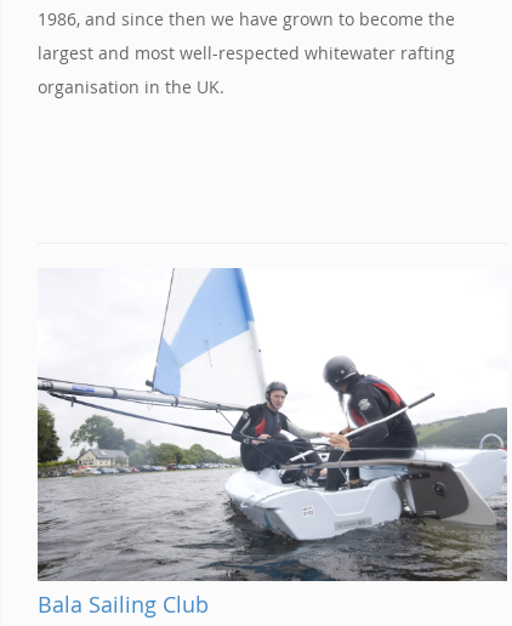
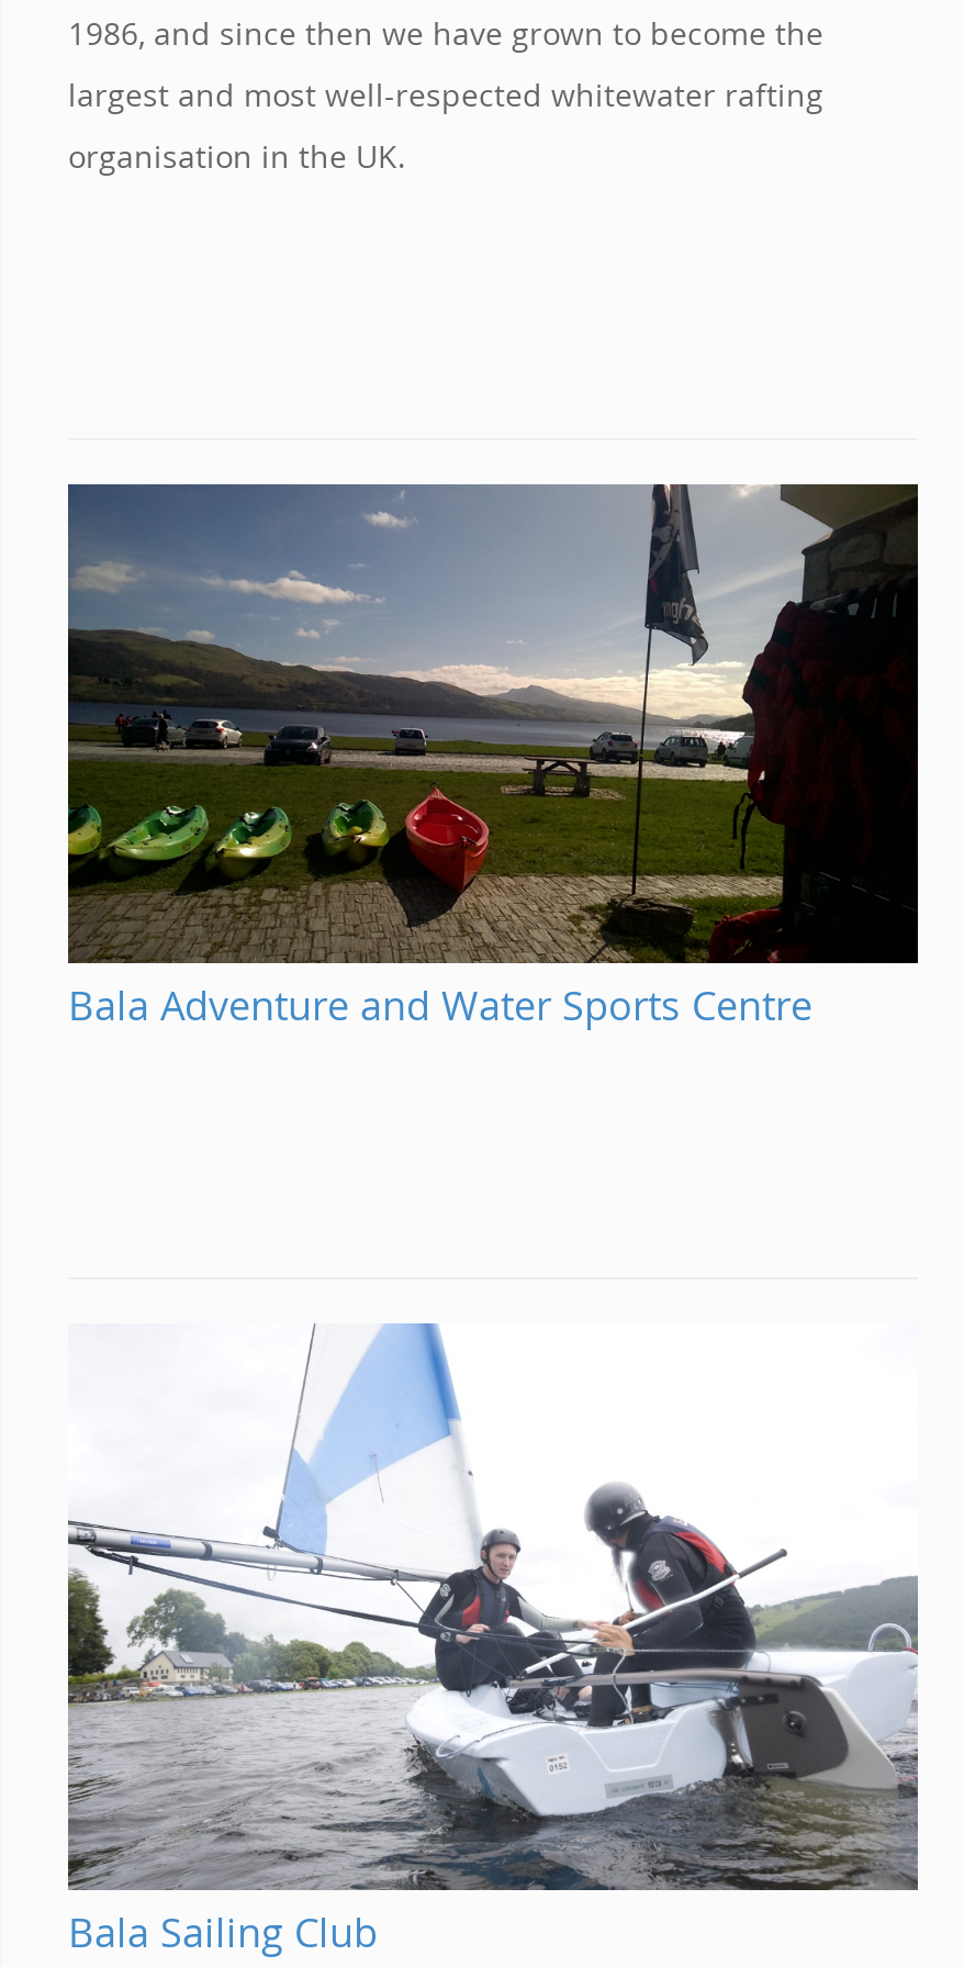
+ [image]
+ Bala Adventure and Water Sports Centre
